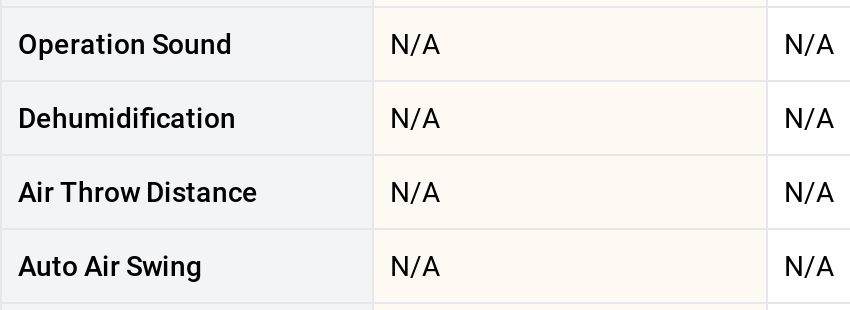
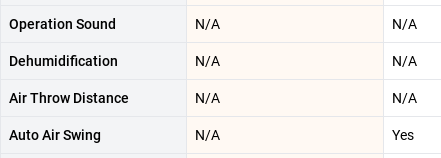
- N/A
+ Yes
